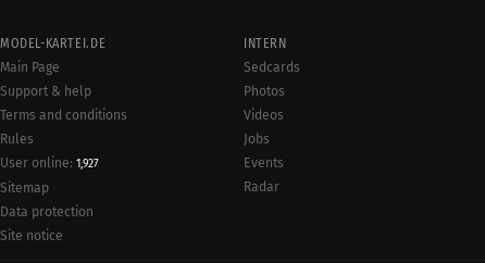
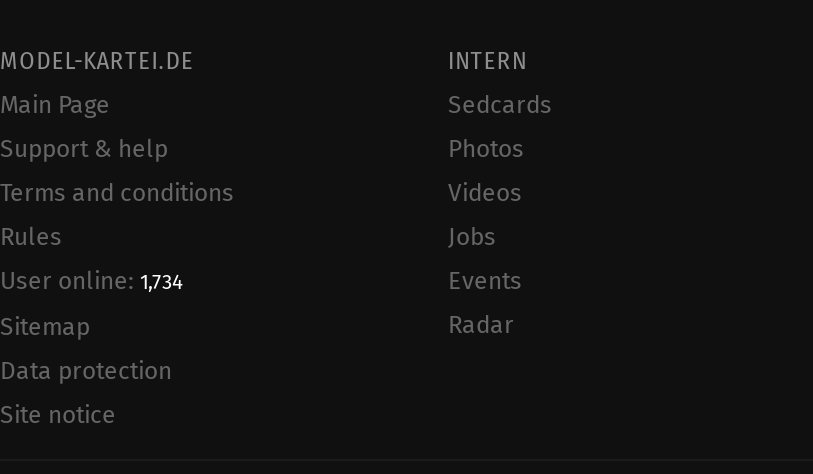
- User online: 1,927
+ User online: 1,734
